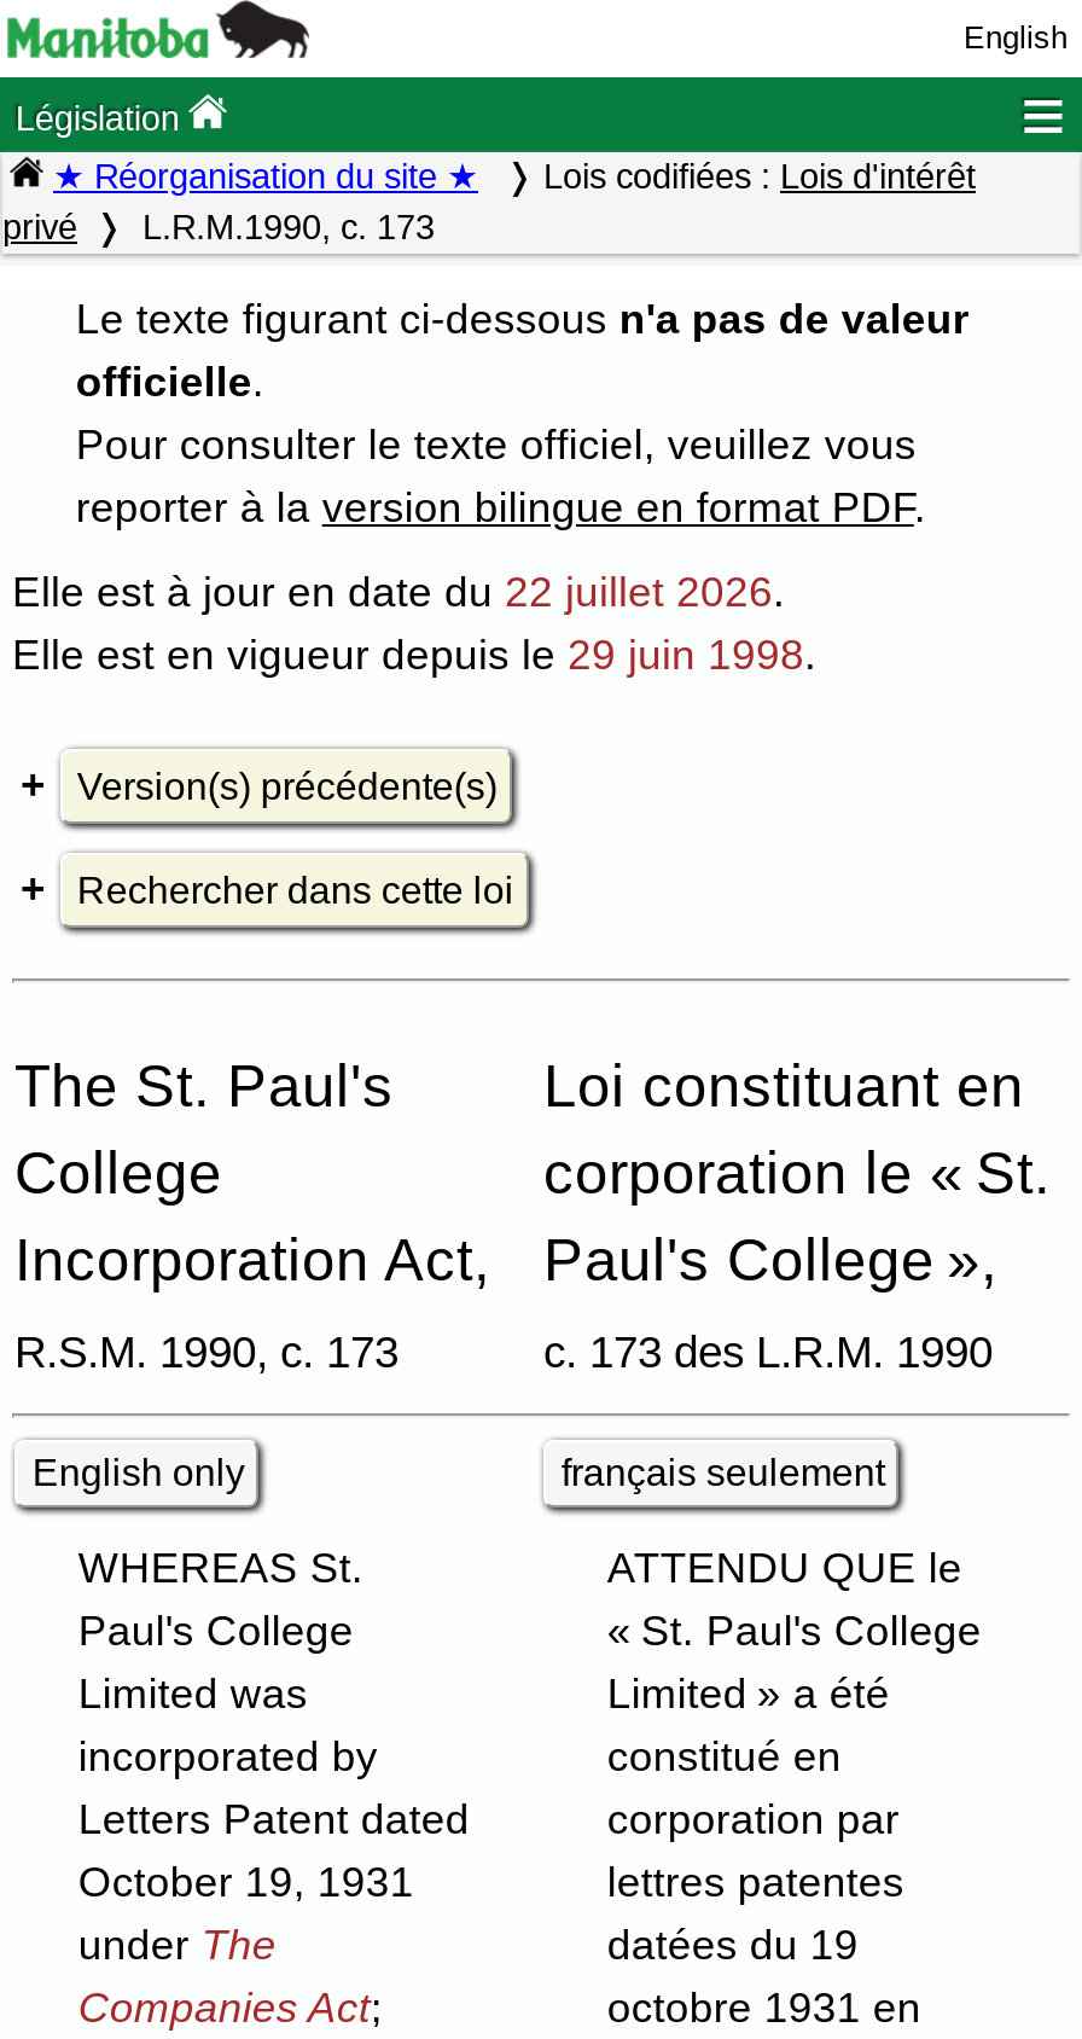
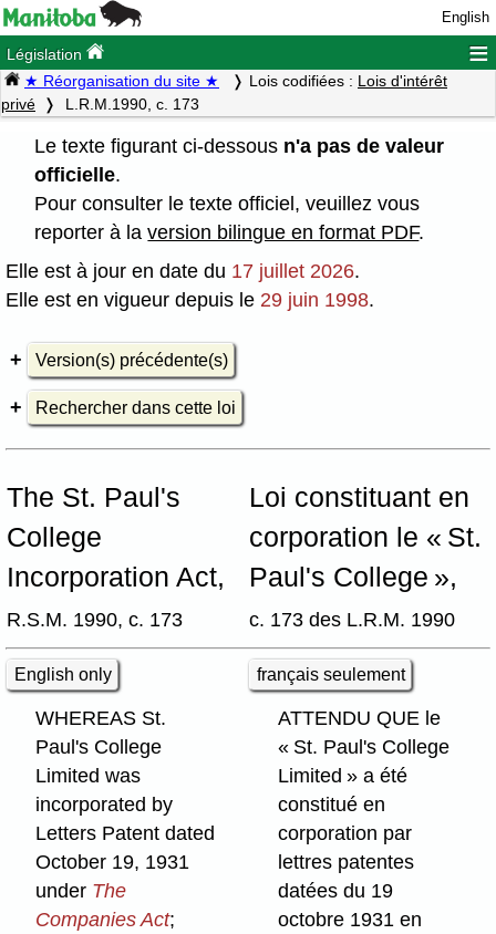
- Elle est à jour en date du 22 juillet 2026.
+ Elle est à jour en date du 17 juillet 2026.
